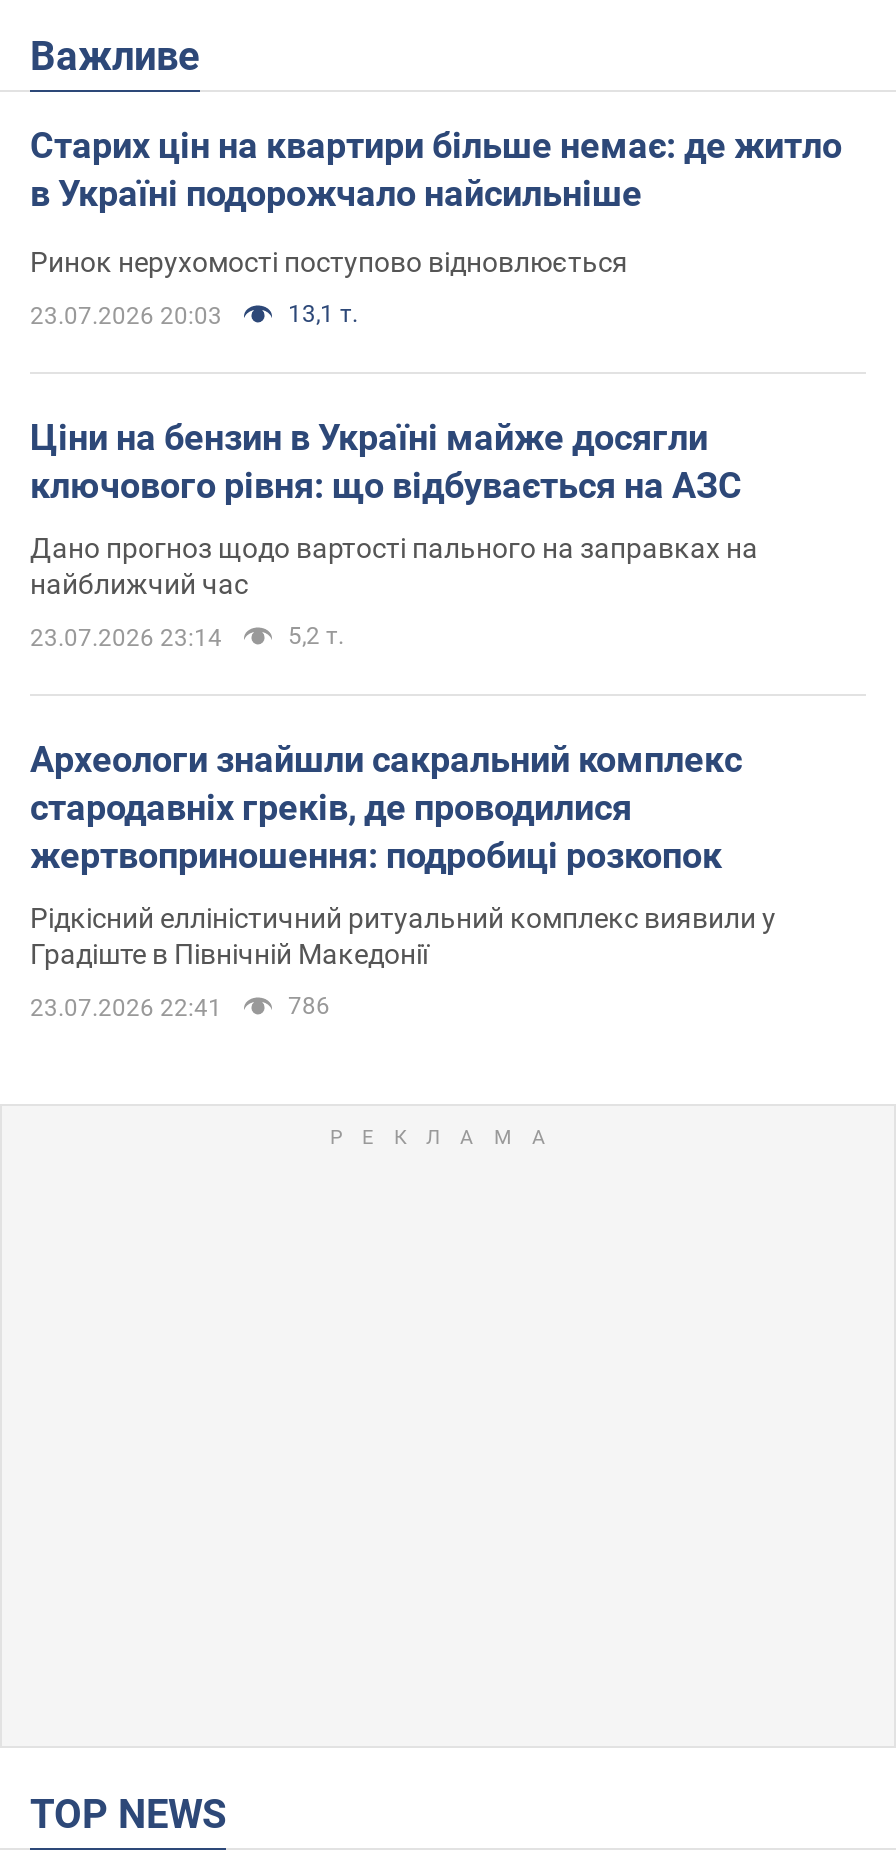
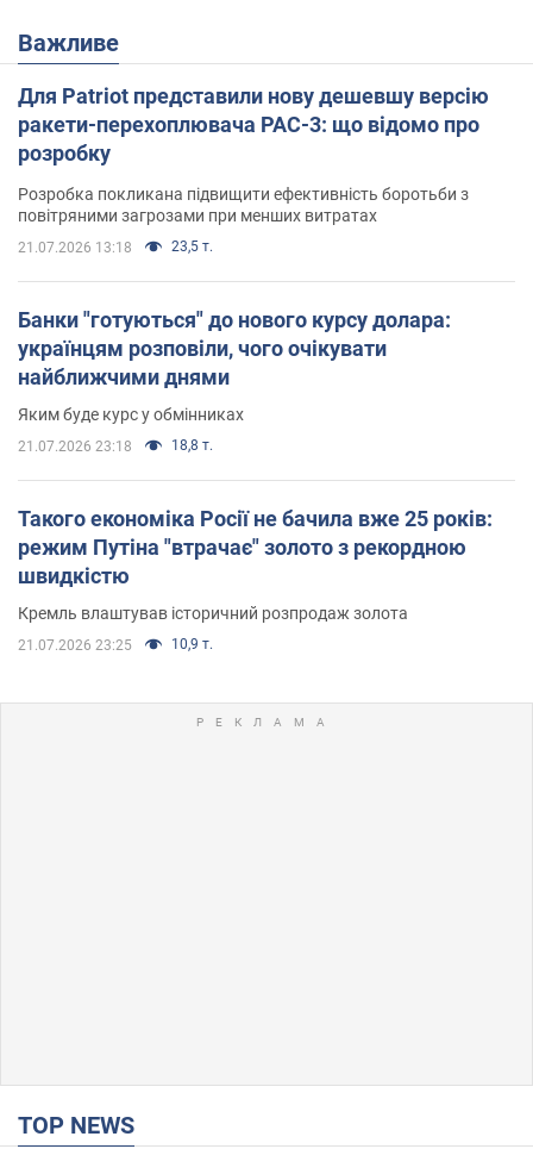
- Старих цін на квартири більше немає: де житло
- в Україні подорожчало найсильніше
+ Для Patriot представили нову дешевшу версію
+ ракети-перехоплювача PAC-3: що відомо про
+ розробку

- Ринок нерухомості поступово відновлюється
+ Розробка покликана підвищити ефективність боротьби з
+ повітряними загрозами при менших витратах

- 23.07.2026 20:03
- 13,1 т.
+ 21.07.2026 13:18
+ 23,5 т.

- Ціни на бензин в Україні майже досягли
- ключового рівня: що відбувається на АЗС
+ Банки "готуються" до нового курсу долара:
+ українцям розповіли, чого очікувати
+ найближчими днями

- Дано прогноз щодо вартості пального на заправках на
- найближчий час
+ Яким буде курс у обмінниках

- 23.07.2026 23:14
- 5,2 т.
+ 21.07.2026 23:18
+ 18,8 т.

- Археологи знайшли сакральний комплекс
- стародавніх греків, де проводилися
- жертвоприношення: подробиці розкопок
+ Такого економіка Росії не бачила вже 25 років:
+ режим Путіна "втрачає" золото з рекордною
+ швидкістю

- Рідкісний елліністичний ритуальний комплекс виявили у
- Градіште в Північній Македонії
+ Кремль влаштував історичний розпродаж золота

- 23.07.2026 22:41
- 786
+ 21.07.2026 23:25
+ 10,9 т.
